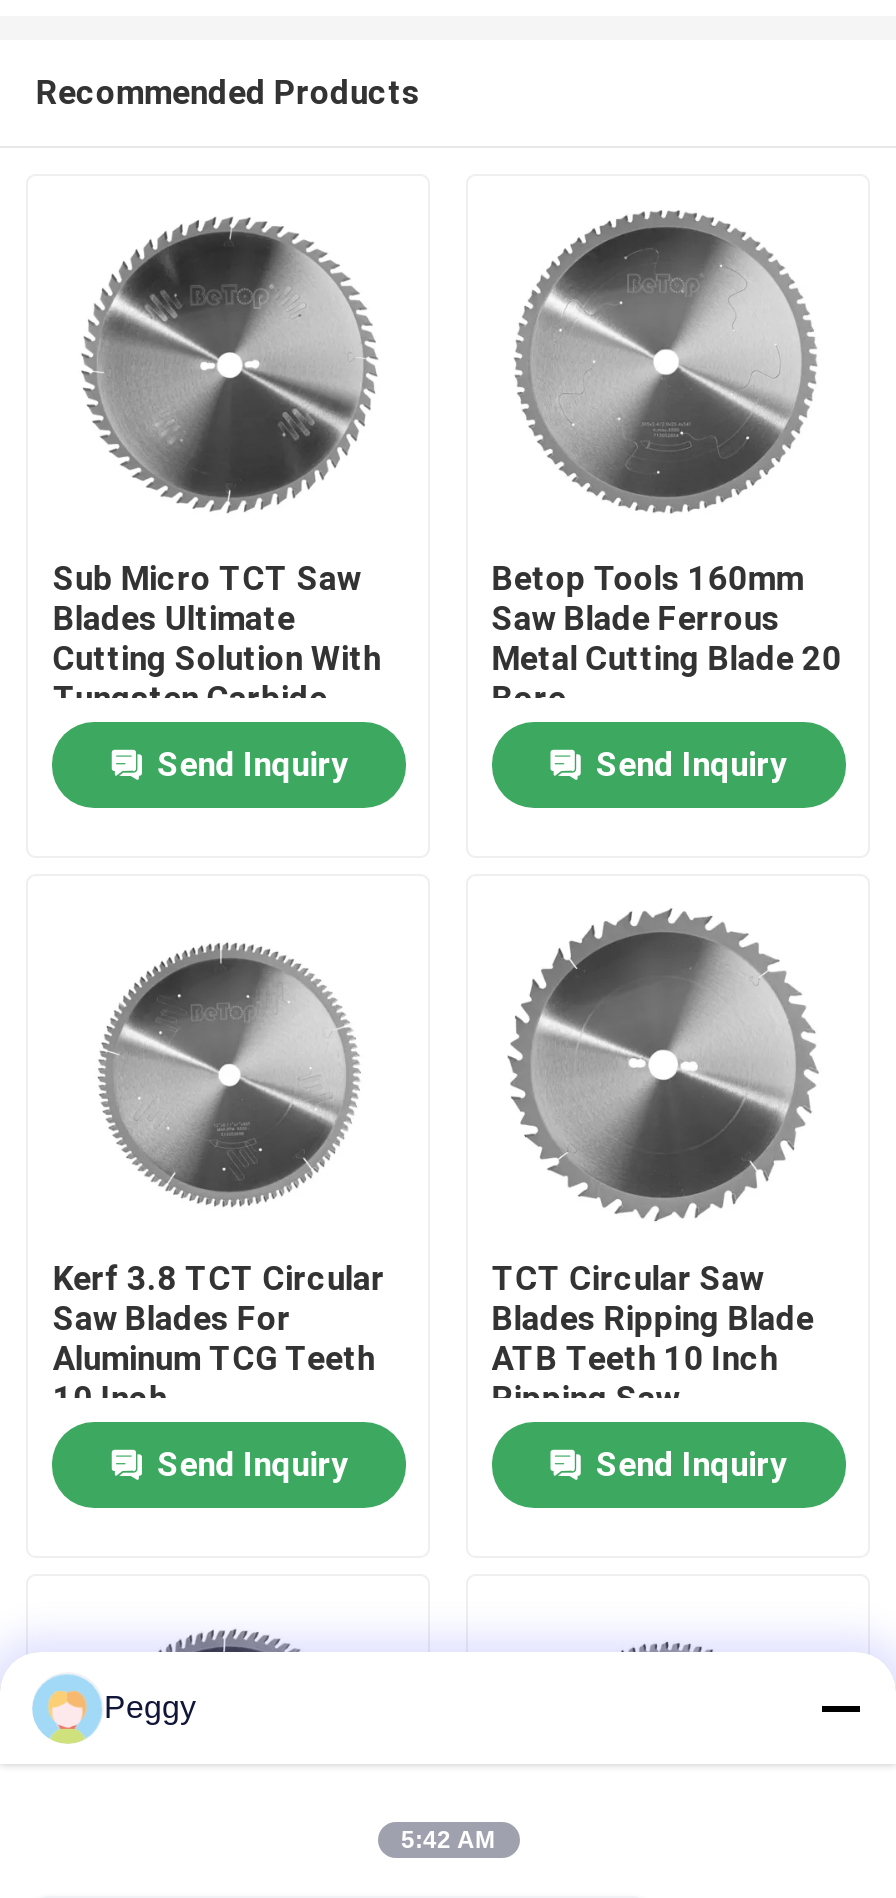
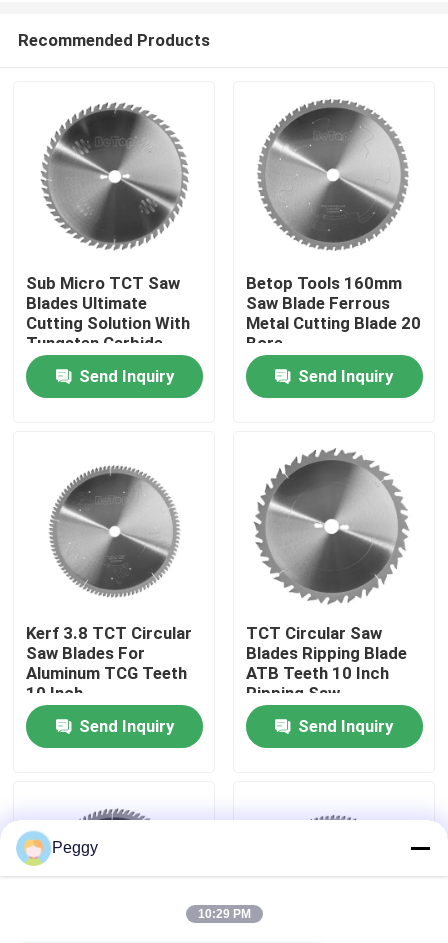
- 5:42 AM
+ 10:29 PM
